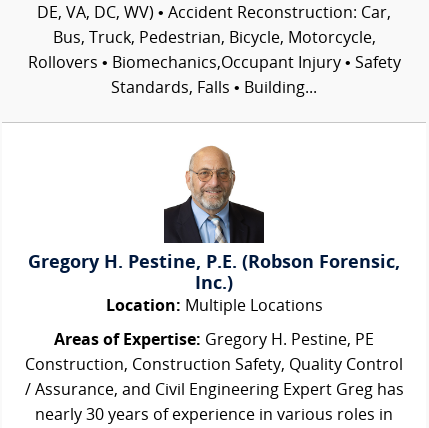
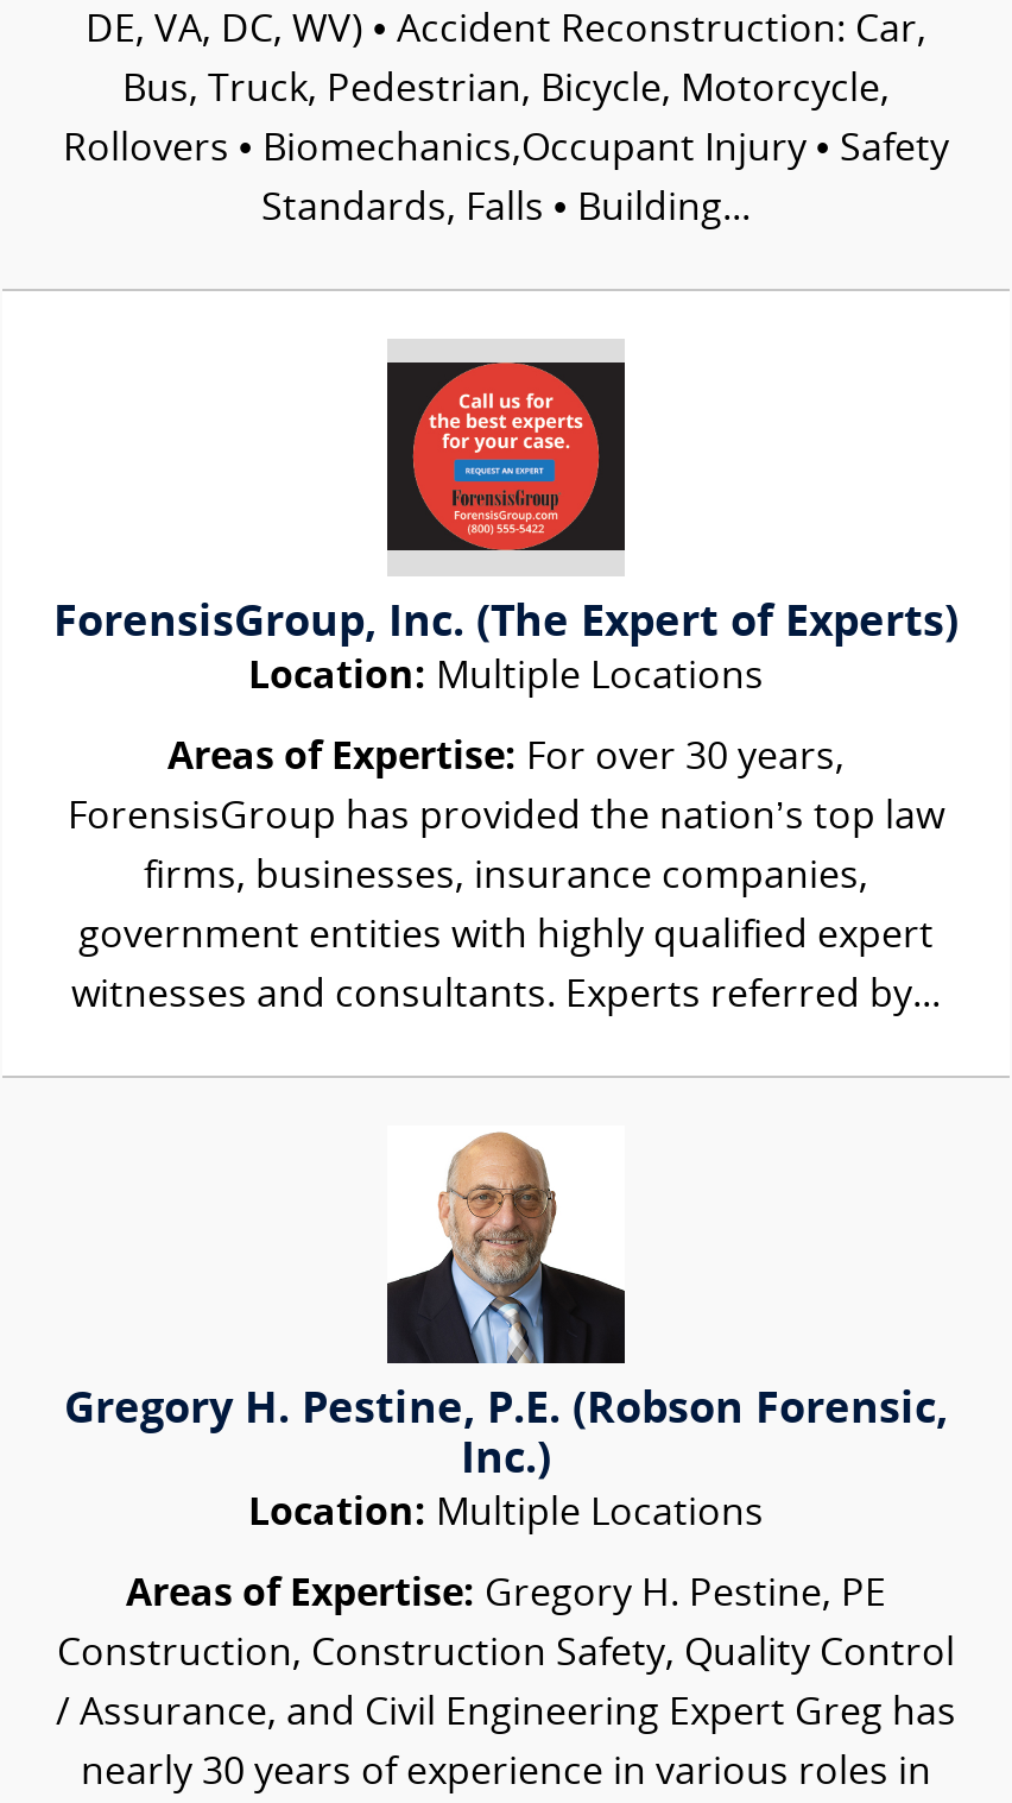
+ [image]
+ ForensisGroup, Inc. (The Expert of Experts)
+ Location: Multiple Locations
+ Areas of Expertise: For over 30 years,
+ ForensisGroup has provided the nation’s top law
+ firms, businesses, insurance companies,
+ government entities with highly qualified expert
+ witnesses and consultants. Experts referred by...
